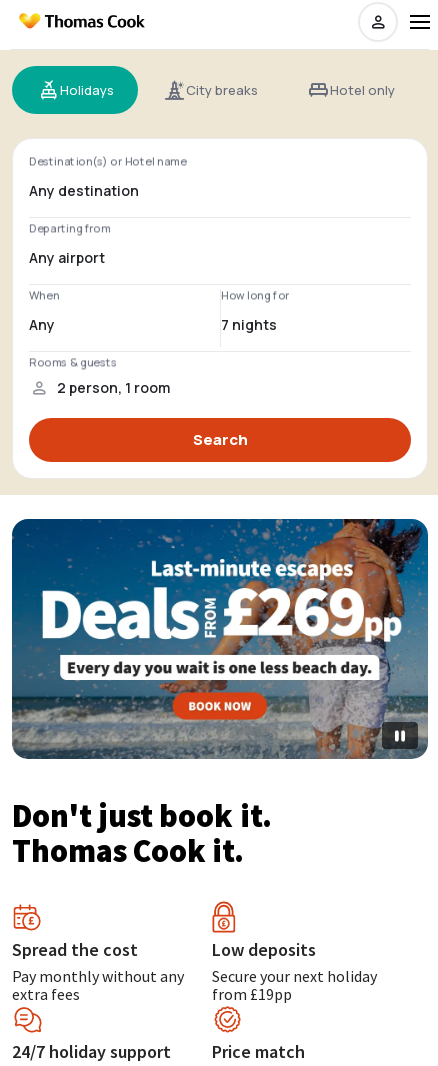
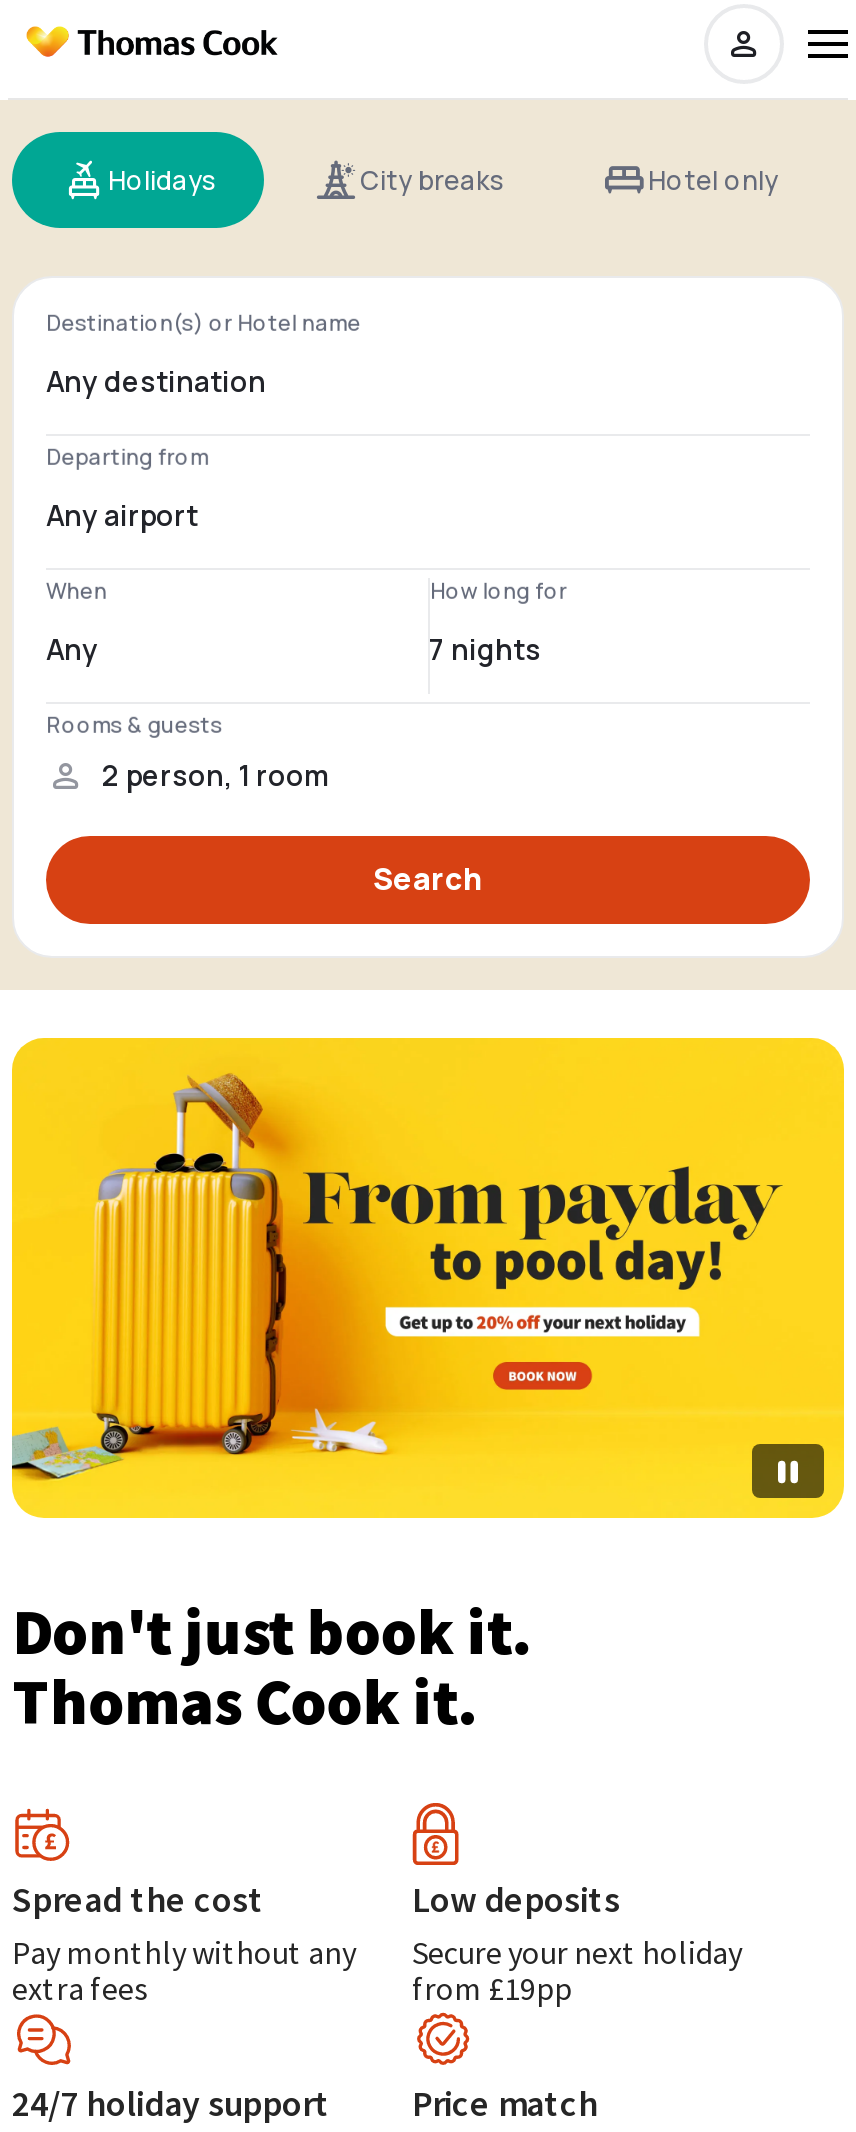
- [image]
+ [image]
